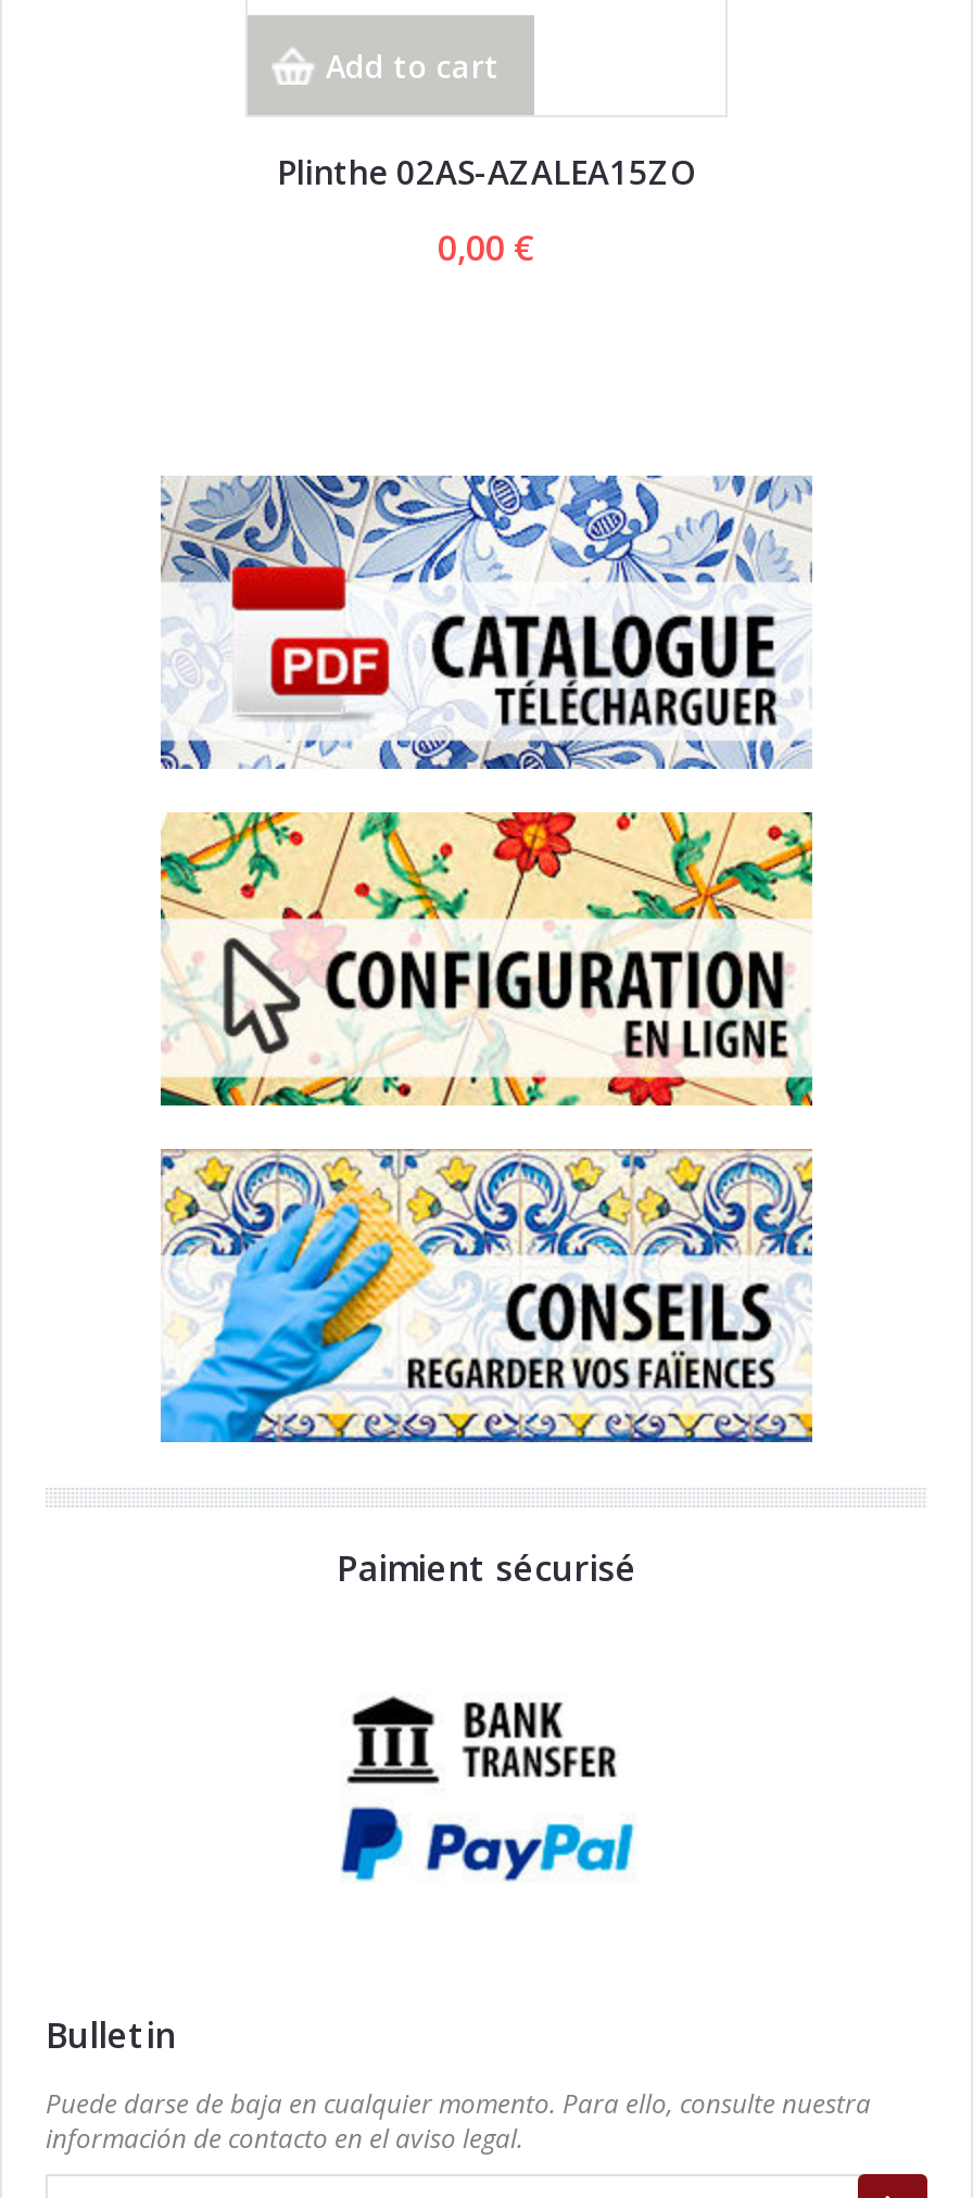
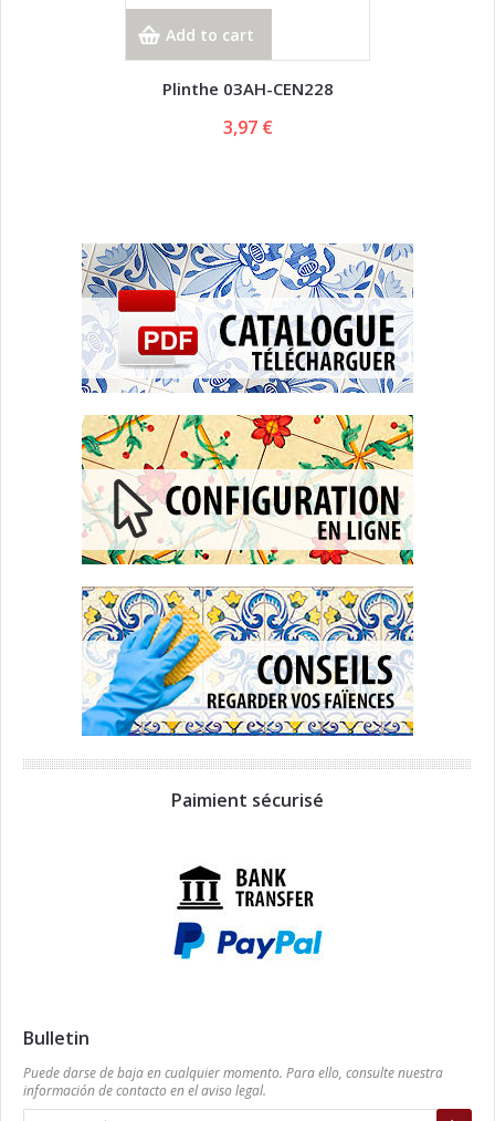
- Plinthe 02AS-AZALEA15ZO
+ Plinthe 03AH-CEN228

- 0,00 €
+ 3,97 €
